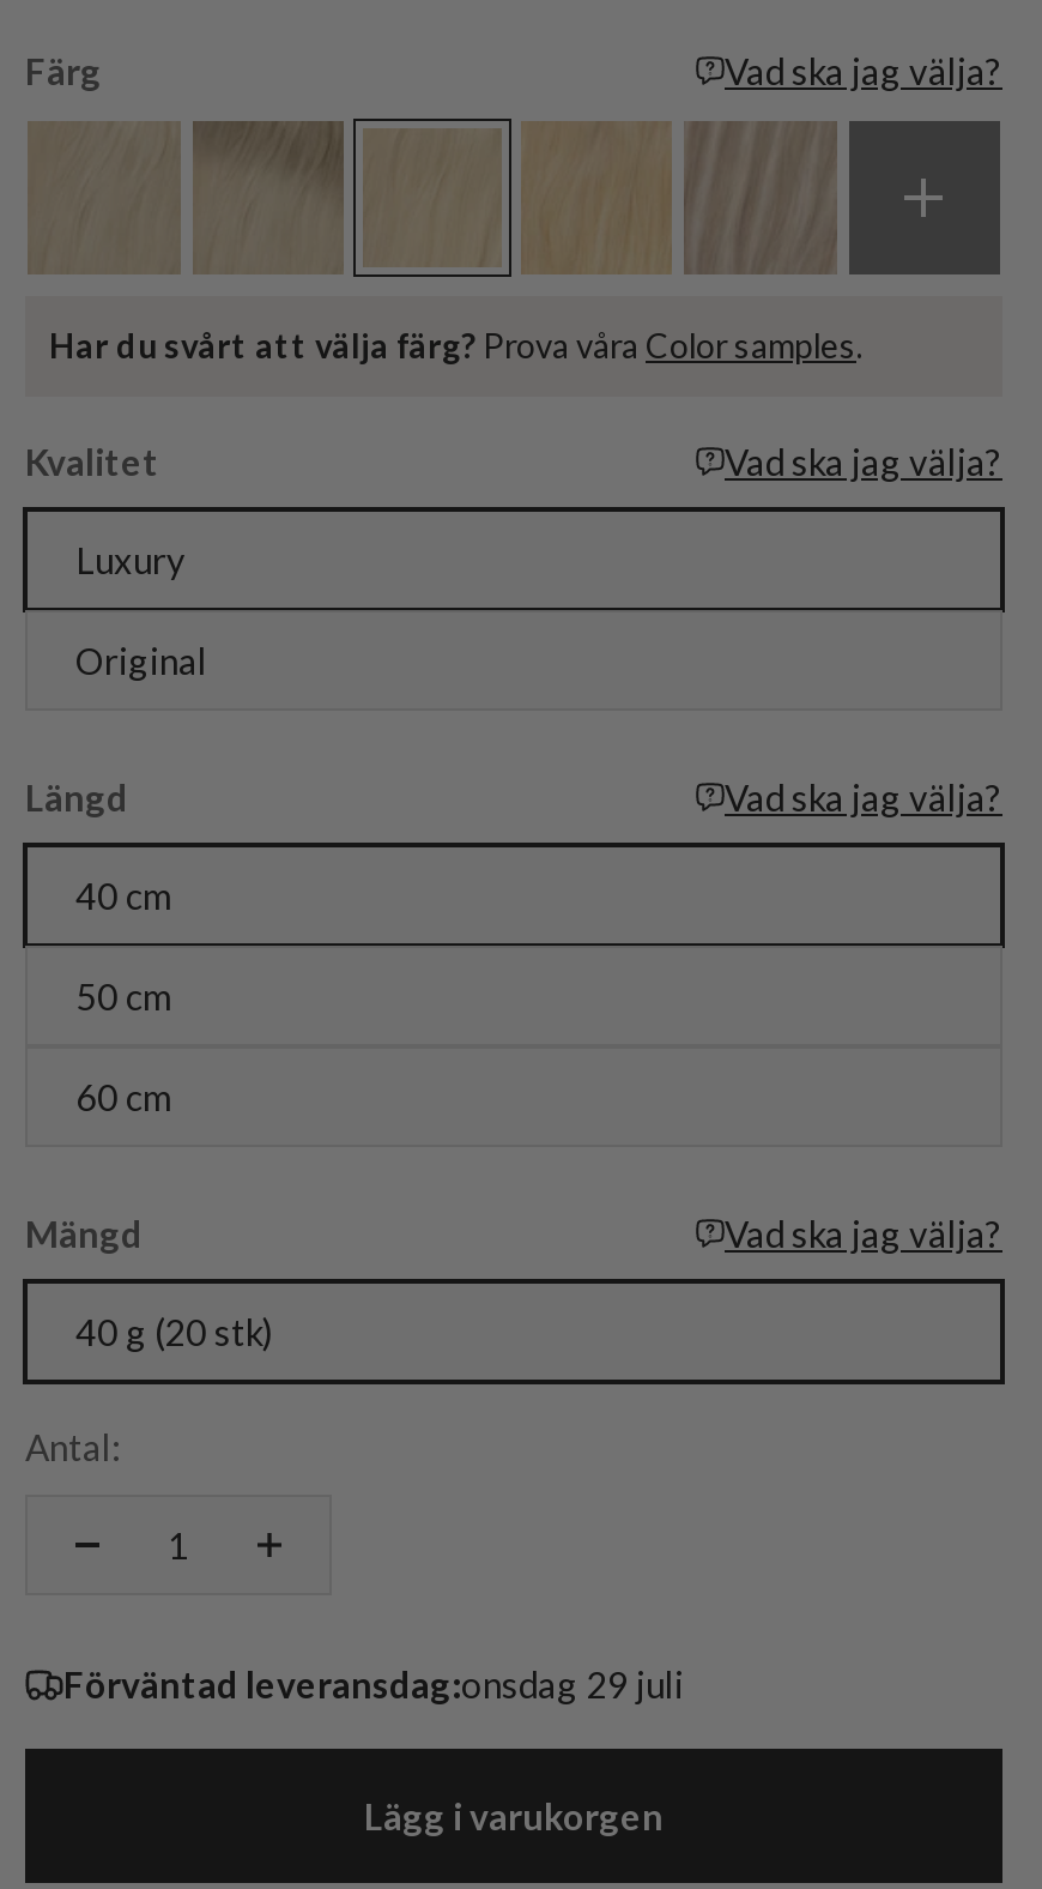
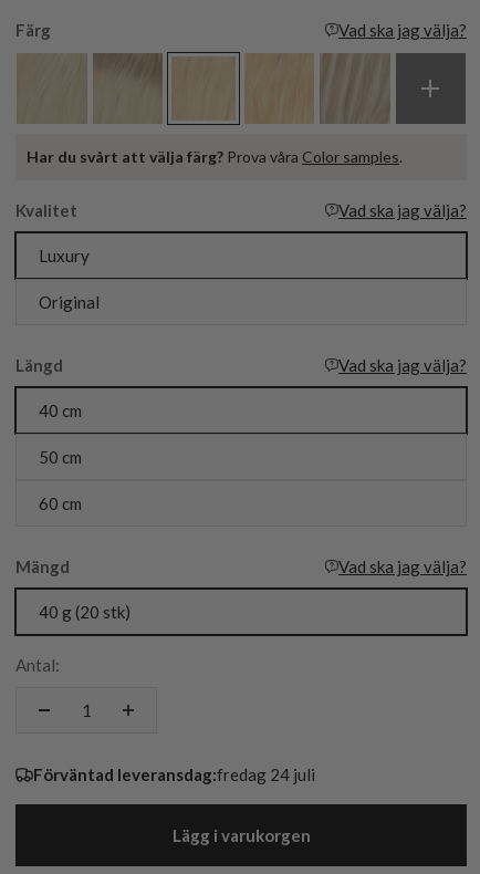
- Förväntad leveransdag:onsdag 29 juli
+ Förväntad leveransdag:fredag 24 juli
